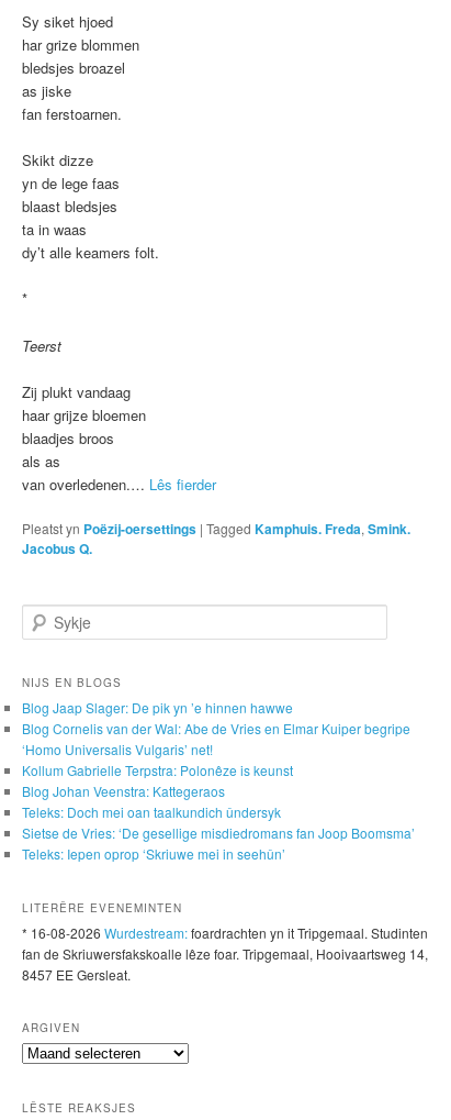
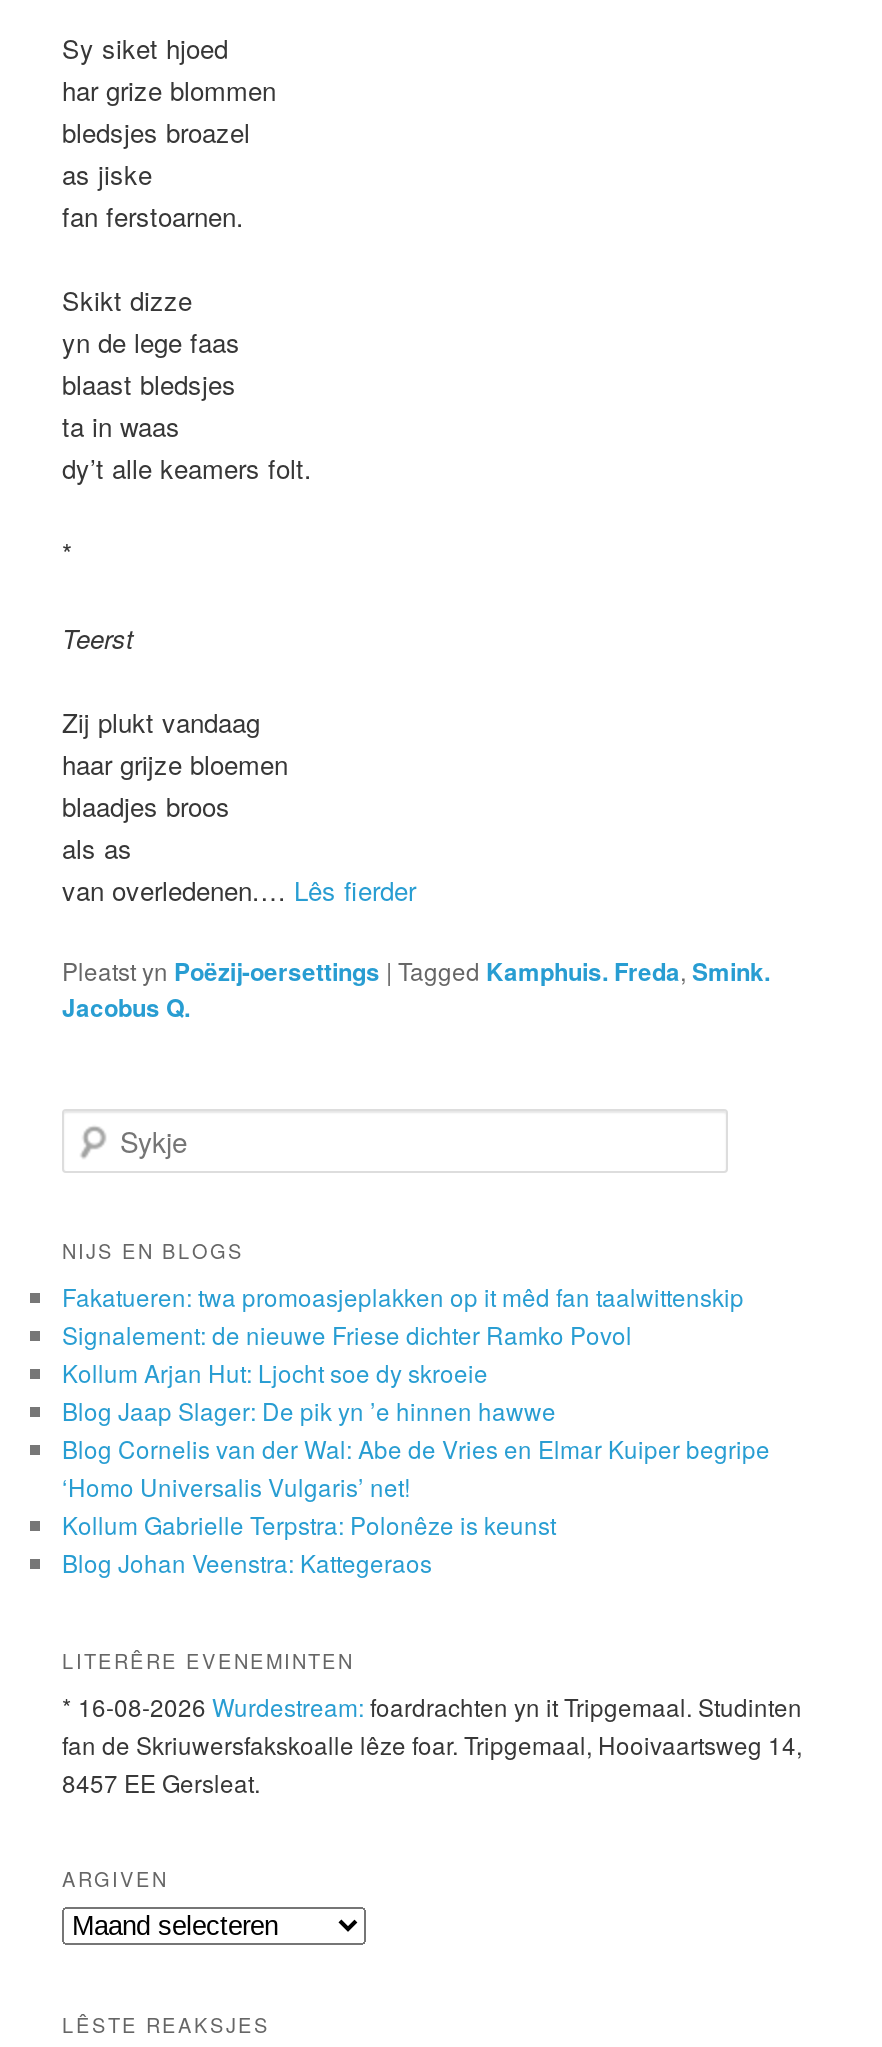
+ Fakatueren: twa promoasjeplakken op it mêd fan taalwittenskip
+ Signalement: de nieuwe Friese dichter Ramko Povol
+ Kollum Arjan Hut: Ljocht soe dy skroeie

moved down: Blog Jaap Slager: De pik yn ’e hinnen hawwe | Blog Cornelis van der Wal: Abe de Vries en Elmar Kuiper begripe | ‘Homo Universalis Vulgaris’ net! | Kollum Gabrielle Terpstra: Polonêze is keunst | Blog Johan Veenstra: Kattegeraos

- Teleks: Doch mei oan taalkundich ûndersyk
- Sietse de Vries: ‘De gesellige misdiedromans fan Joop Boomsma’
- Teleks: Iepen oprop ‘Skriuwe mei in seehûn’
